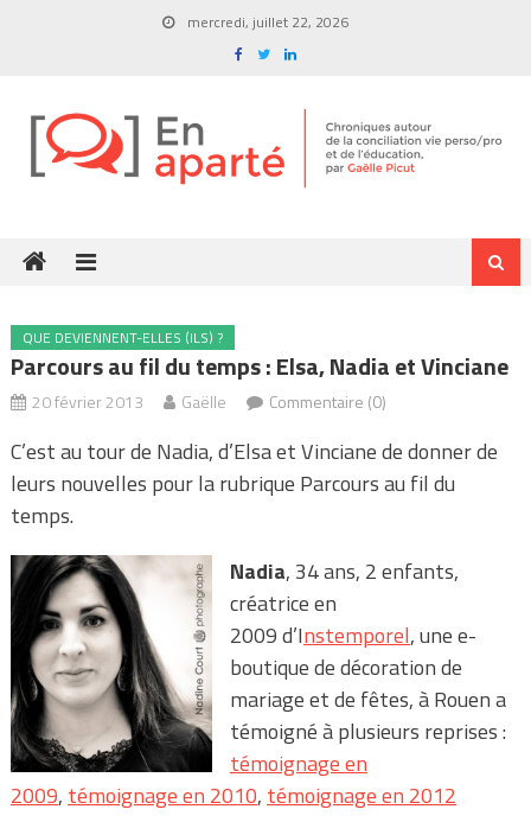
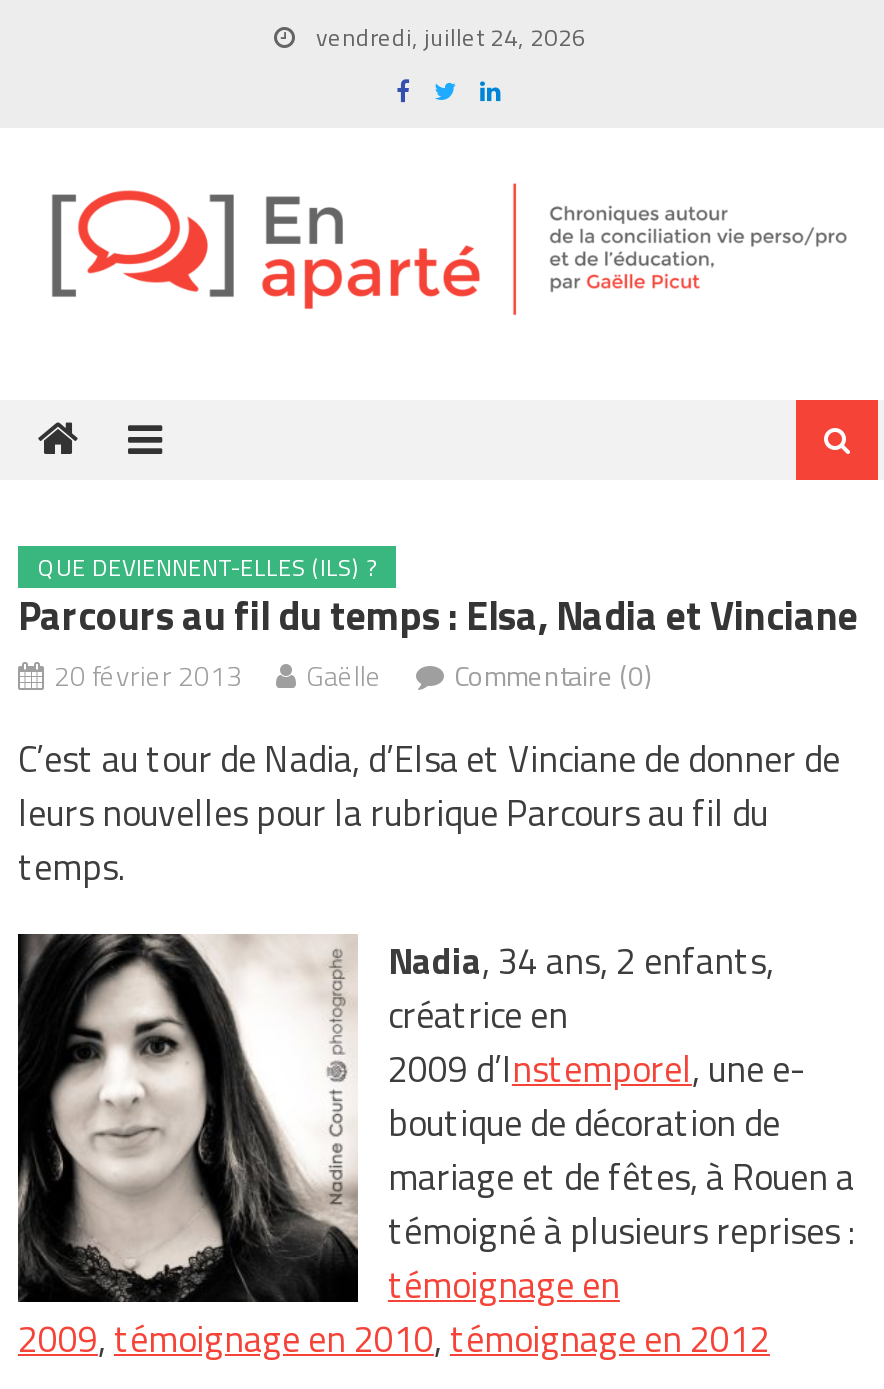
- mercredi, juillet 22, 2026
+ vendredi, juillet 24, 2026
